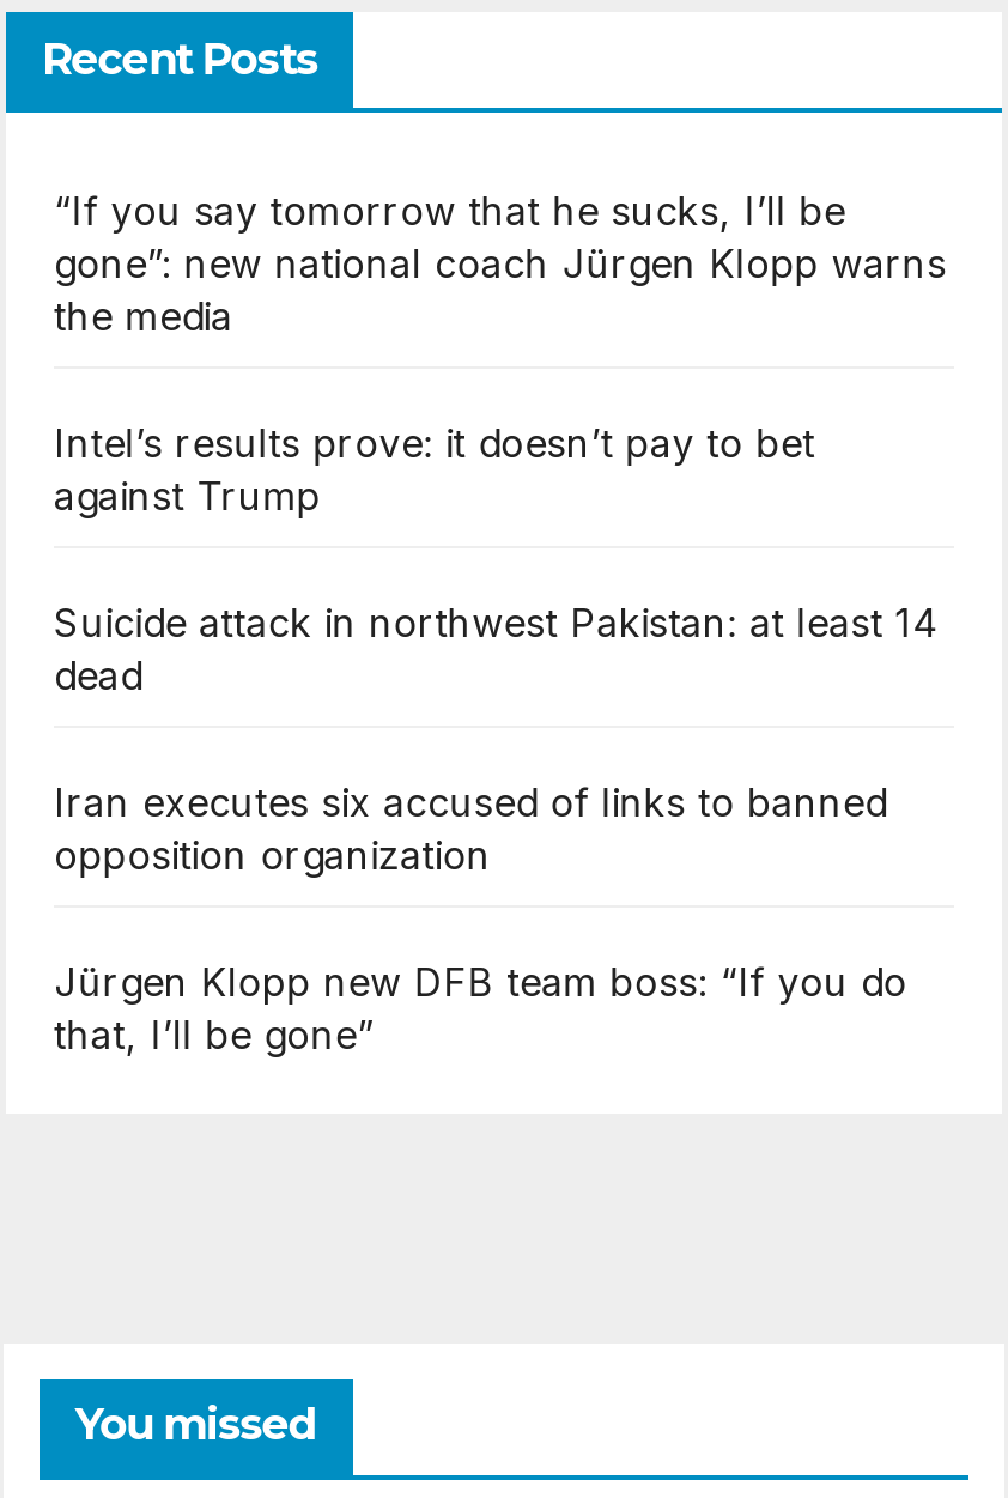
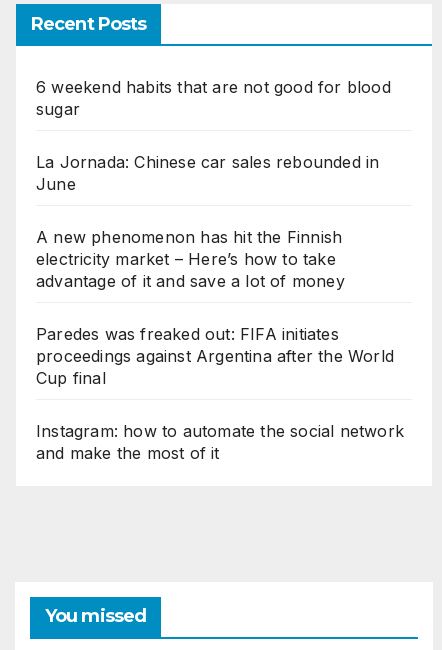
- “If you say tomorrow that he sucks, I’ll be
- gone”: new national coach Jürgen Klopp warns
- the media
+ 6 weekend habits that are not good for blood
+ sugar

- Intel’s results prove: it doesn’t pay to bet
- against Trump
+ La Jornada: Chinese car sales rebounded in
+ June

- Suicide attack in northwest Pakistan: at least 14
- dead
+ A new phenomenon has hit the Finnish
+ electricity market – Here’s how to take
+ advantage of it and save a lot of money

- Iran executes six accused of links to banned
- opposition organization
+ Paredes was freaked out: FIFA initiates
+ proceedings against Argentina after the World
+ Cup final

- Jürgen Klopp new DFB team boss: “If you do
- that, I’ll be gone”
+ Instagram: how to automate the social network
+ and make the most of it
